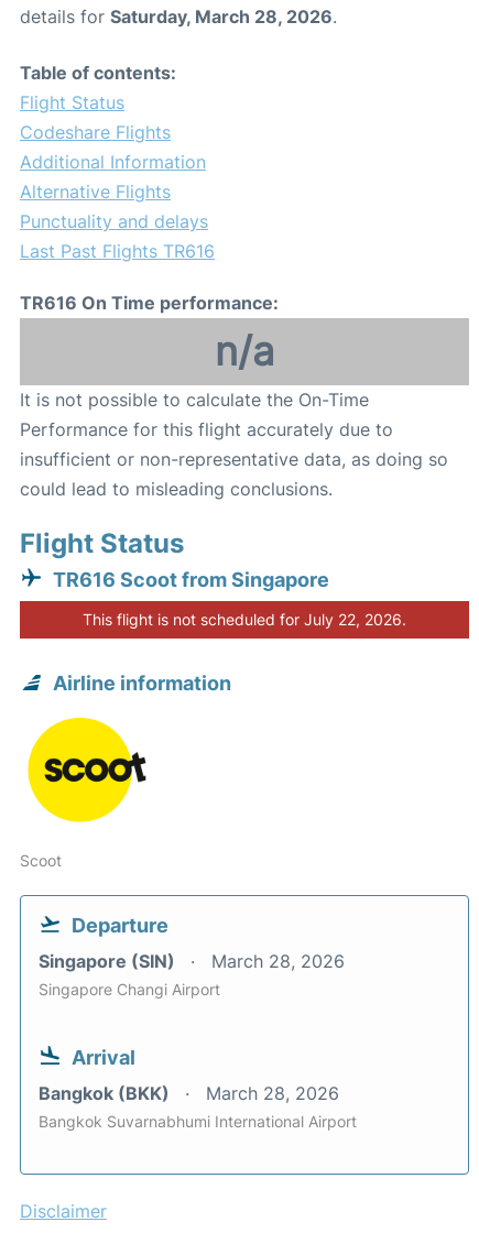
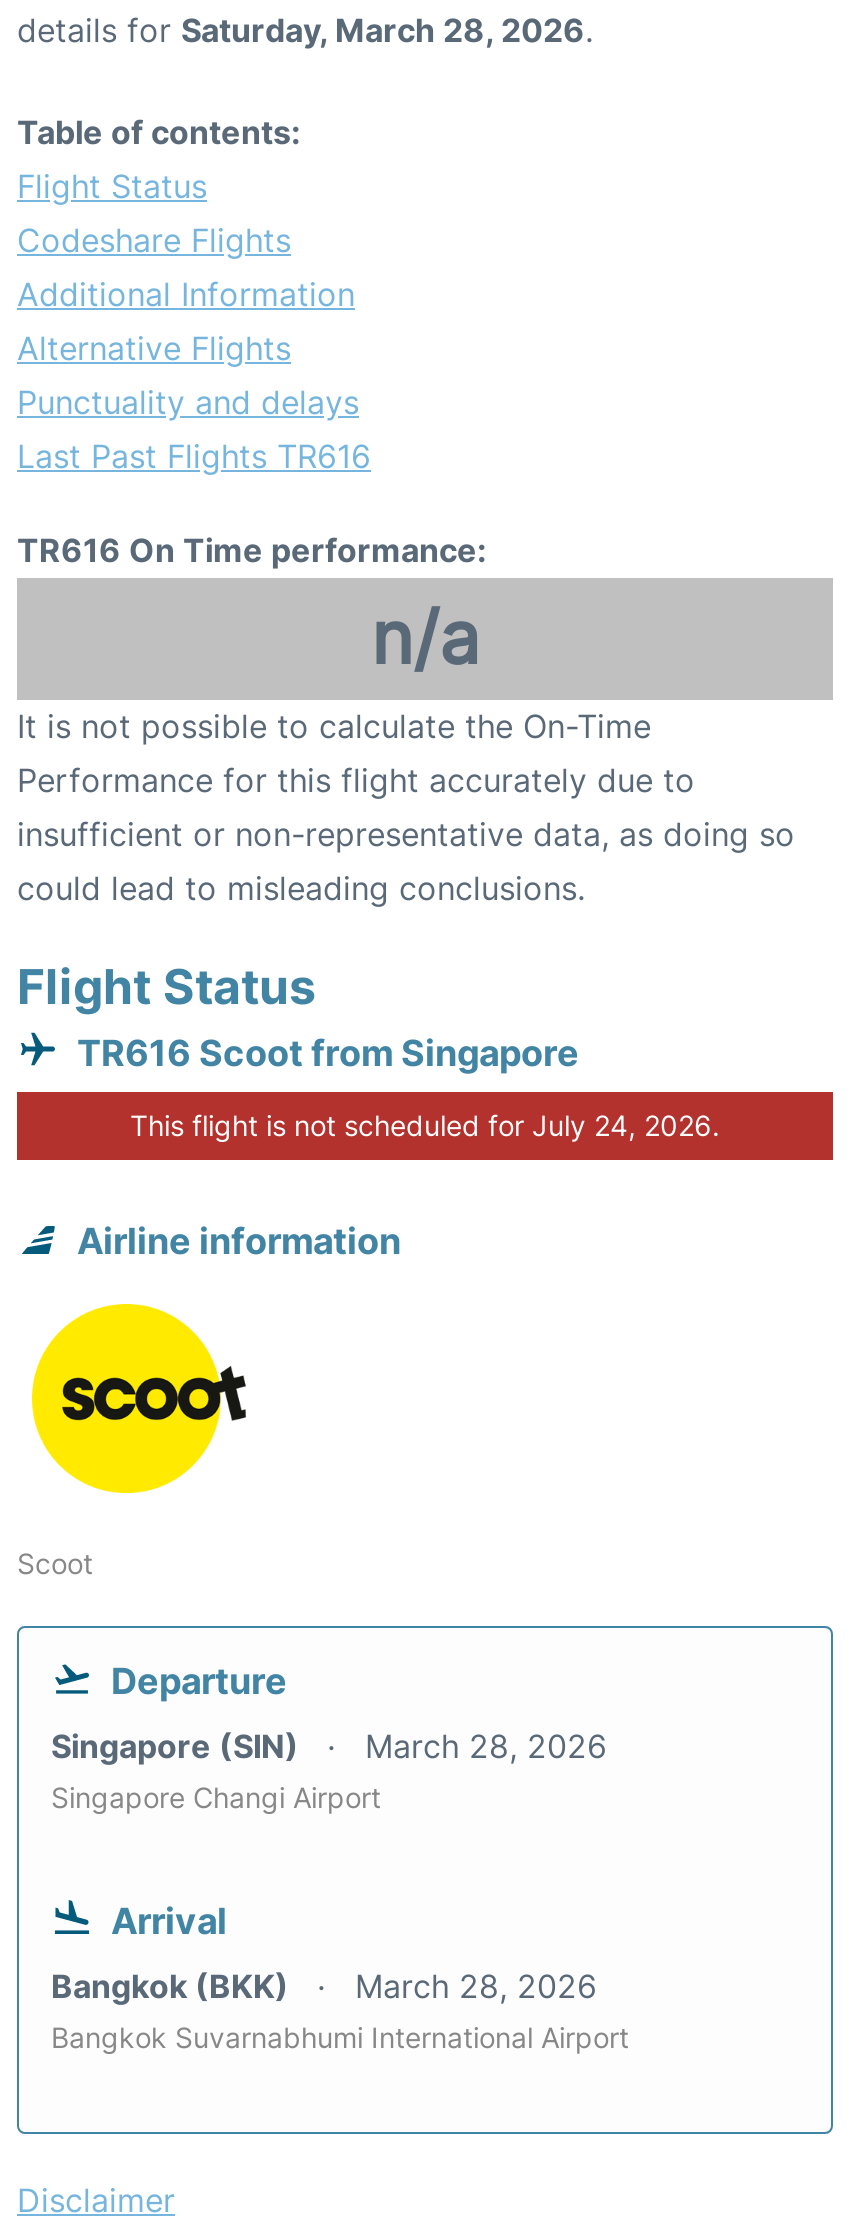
- This flight is not scheduled for July 22, 2026.
+ This flight is not scheduled for July 24, 2026.
